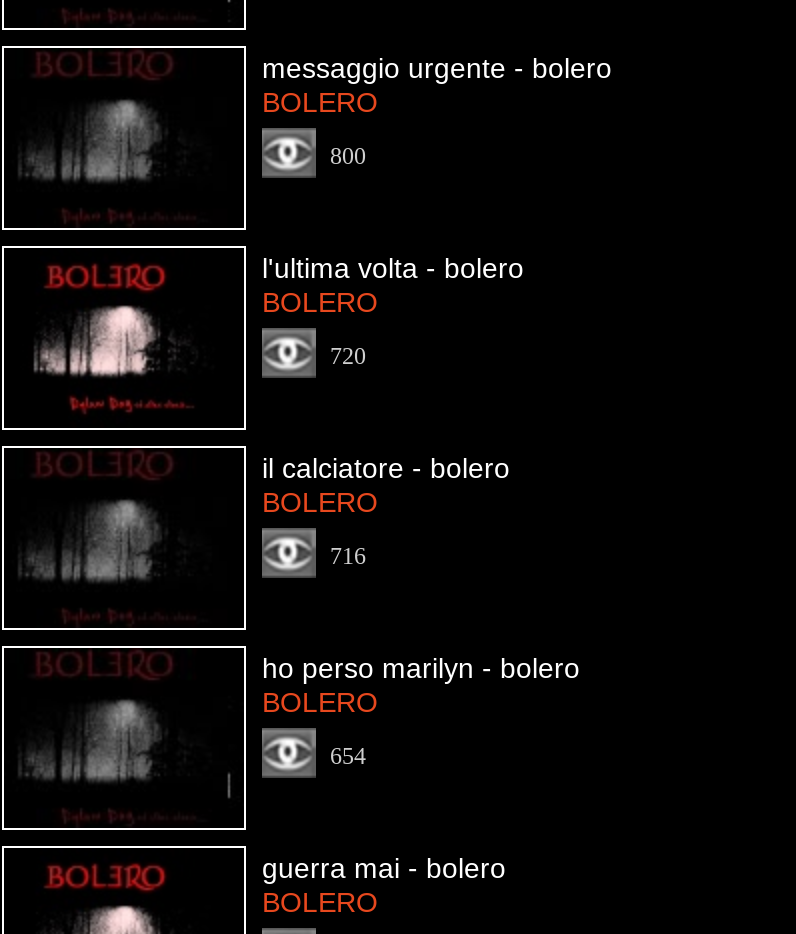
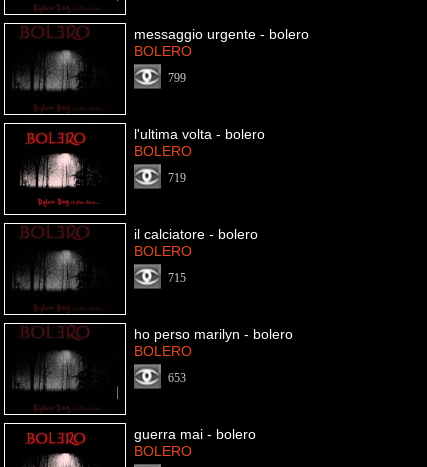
- 800
+ 799

- 720
+ 719

- 716
+ 715

- 654
+ 653
